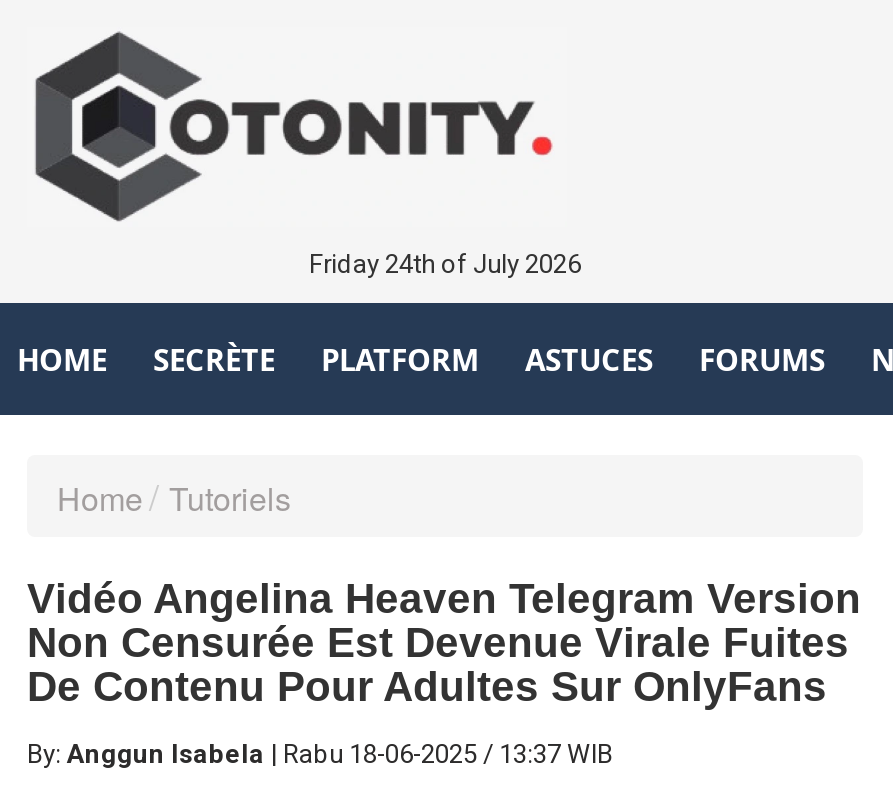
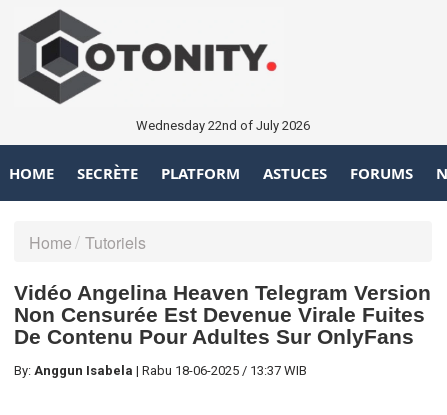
- Friday 24th of July 2026
+ Wednesday 22nd of July 2026
